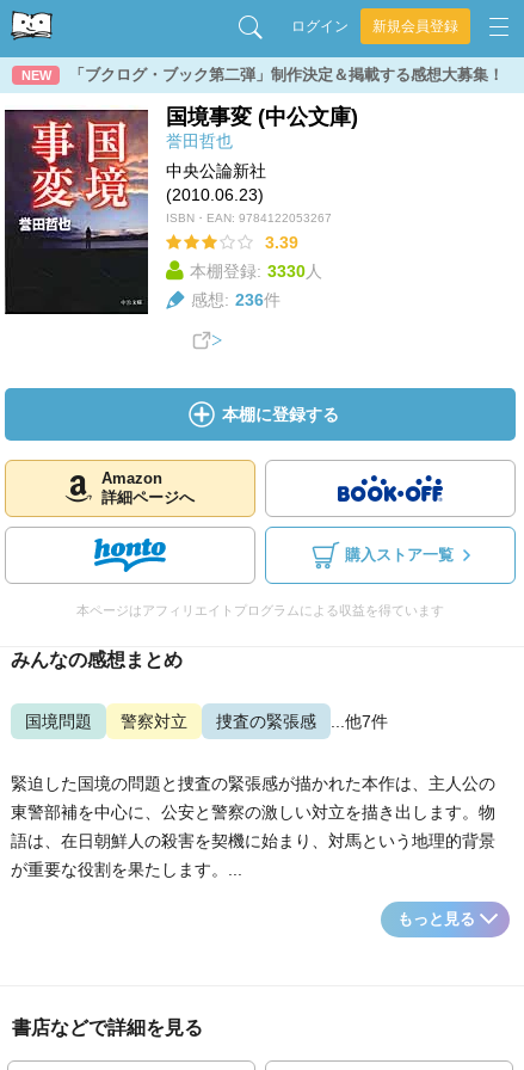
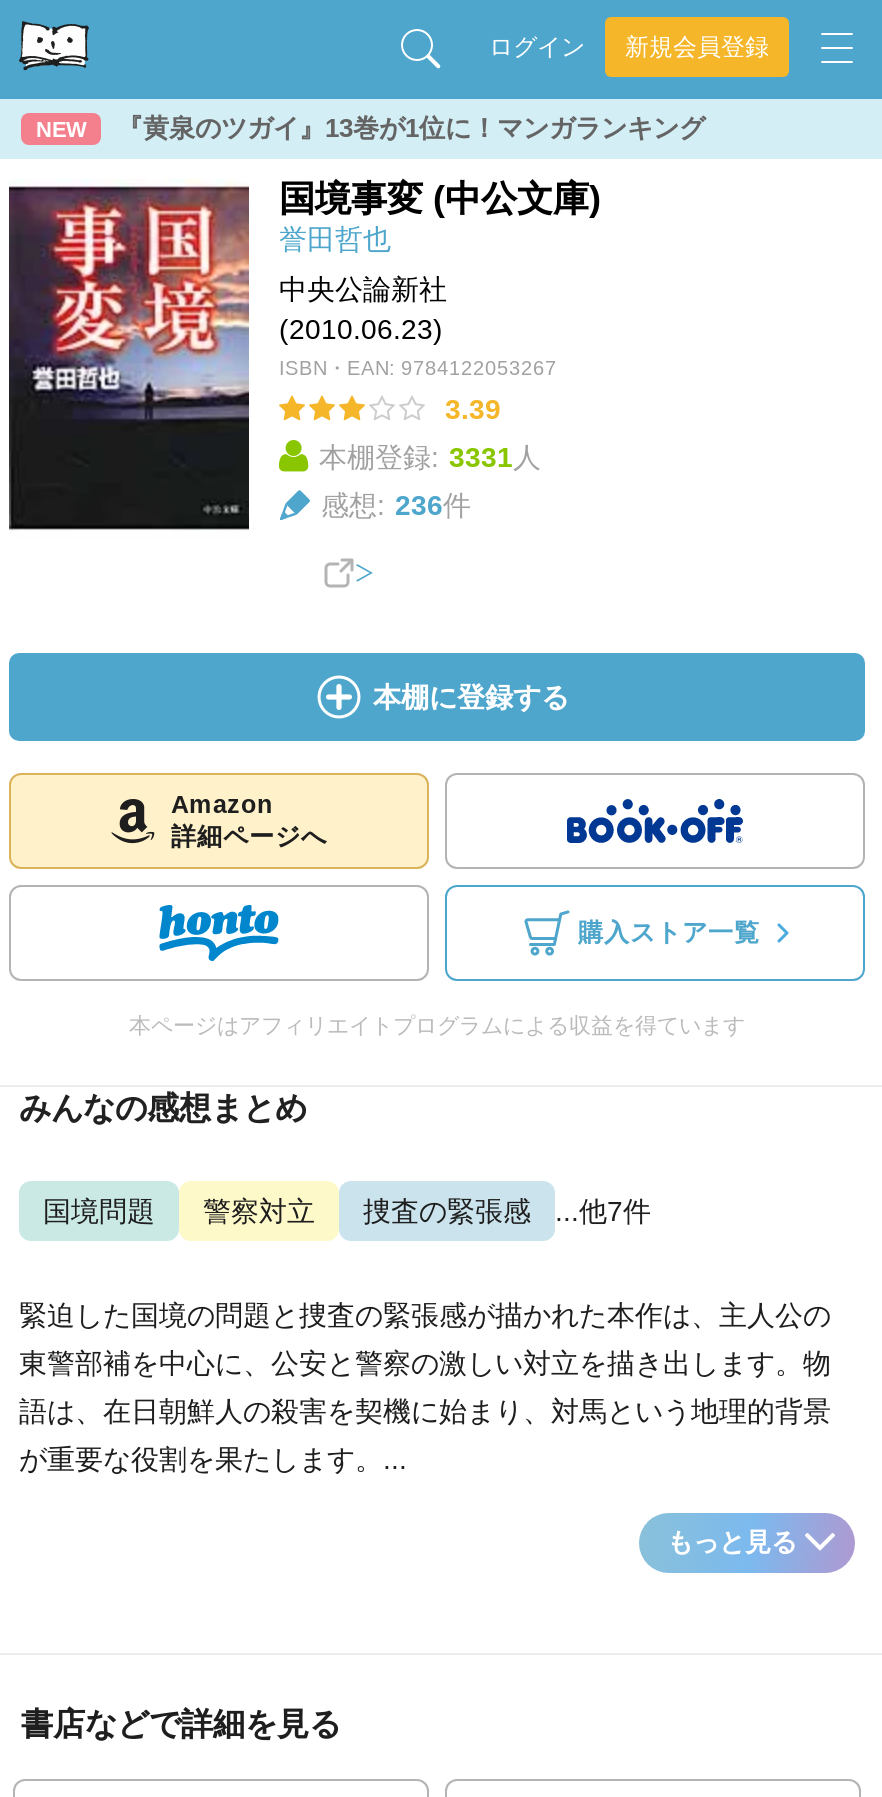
- 「ブクログ・ブック第二弾」制作決定＆掲載する感想大募集！
+ 『黄泉のツガイ』13巻が1位に！マンガランキング

- 本棚登録: 3330人
+ 本棚登録: 3331人
